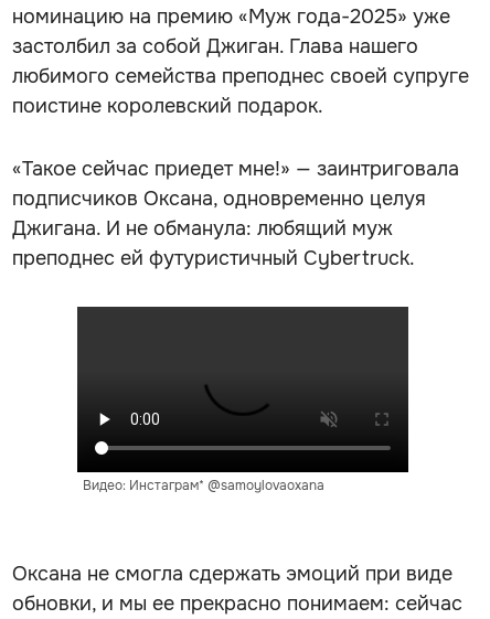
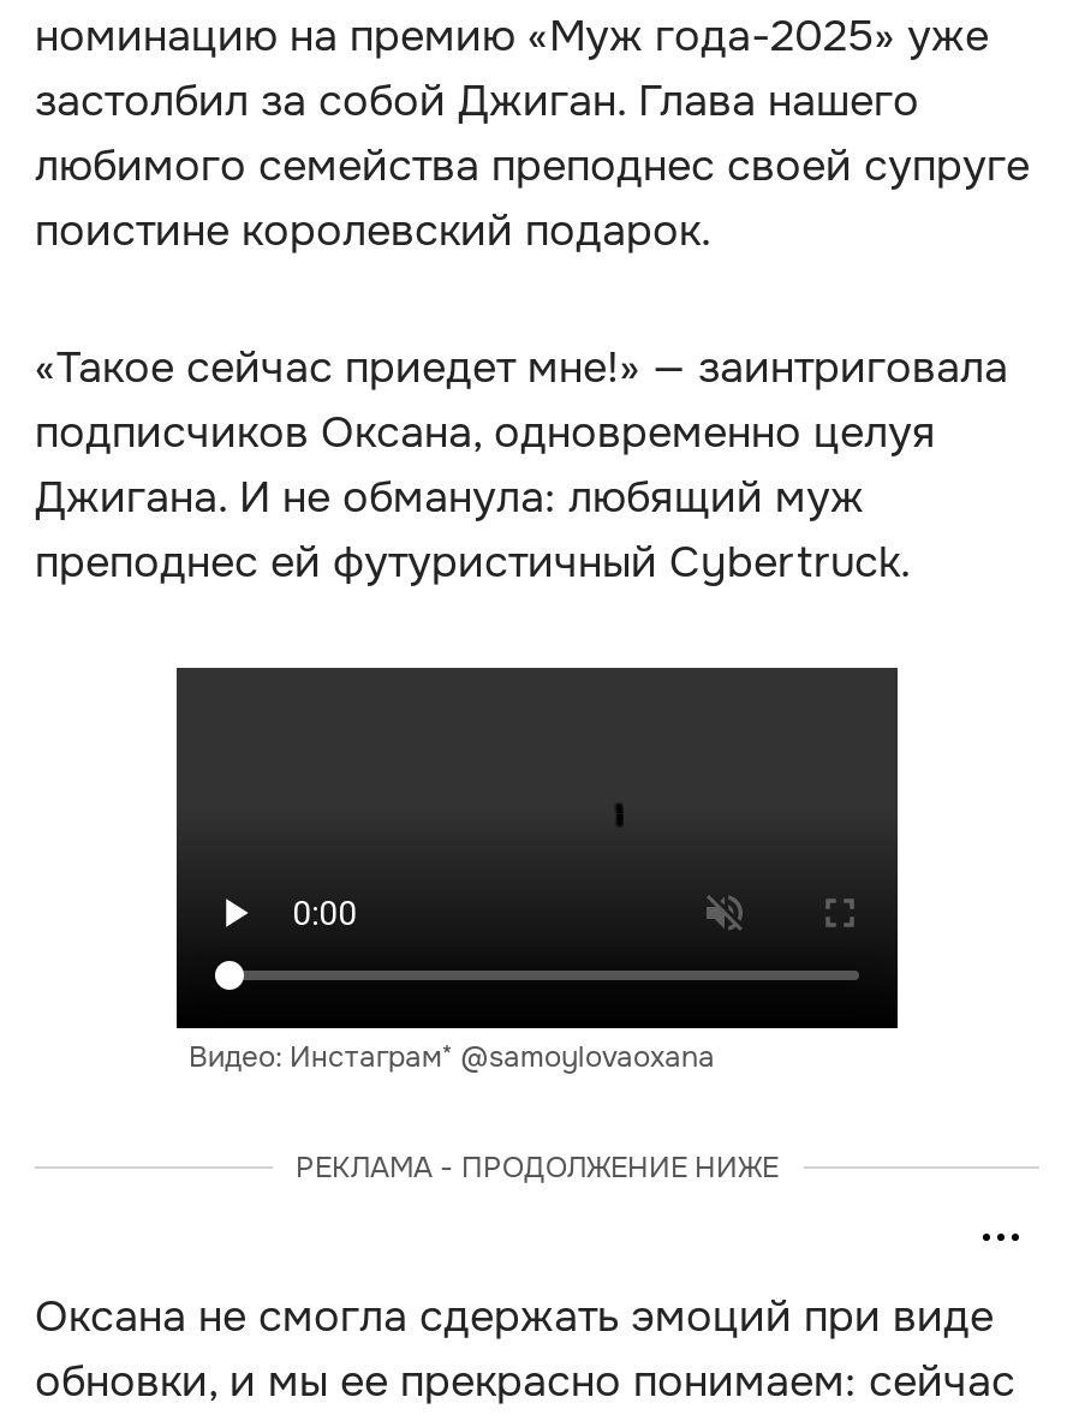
+ РЕКЛАМА - ПРОДОЛЖЕНИЕ НИЖЕ
